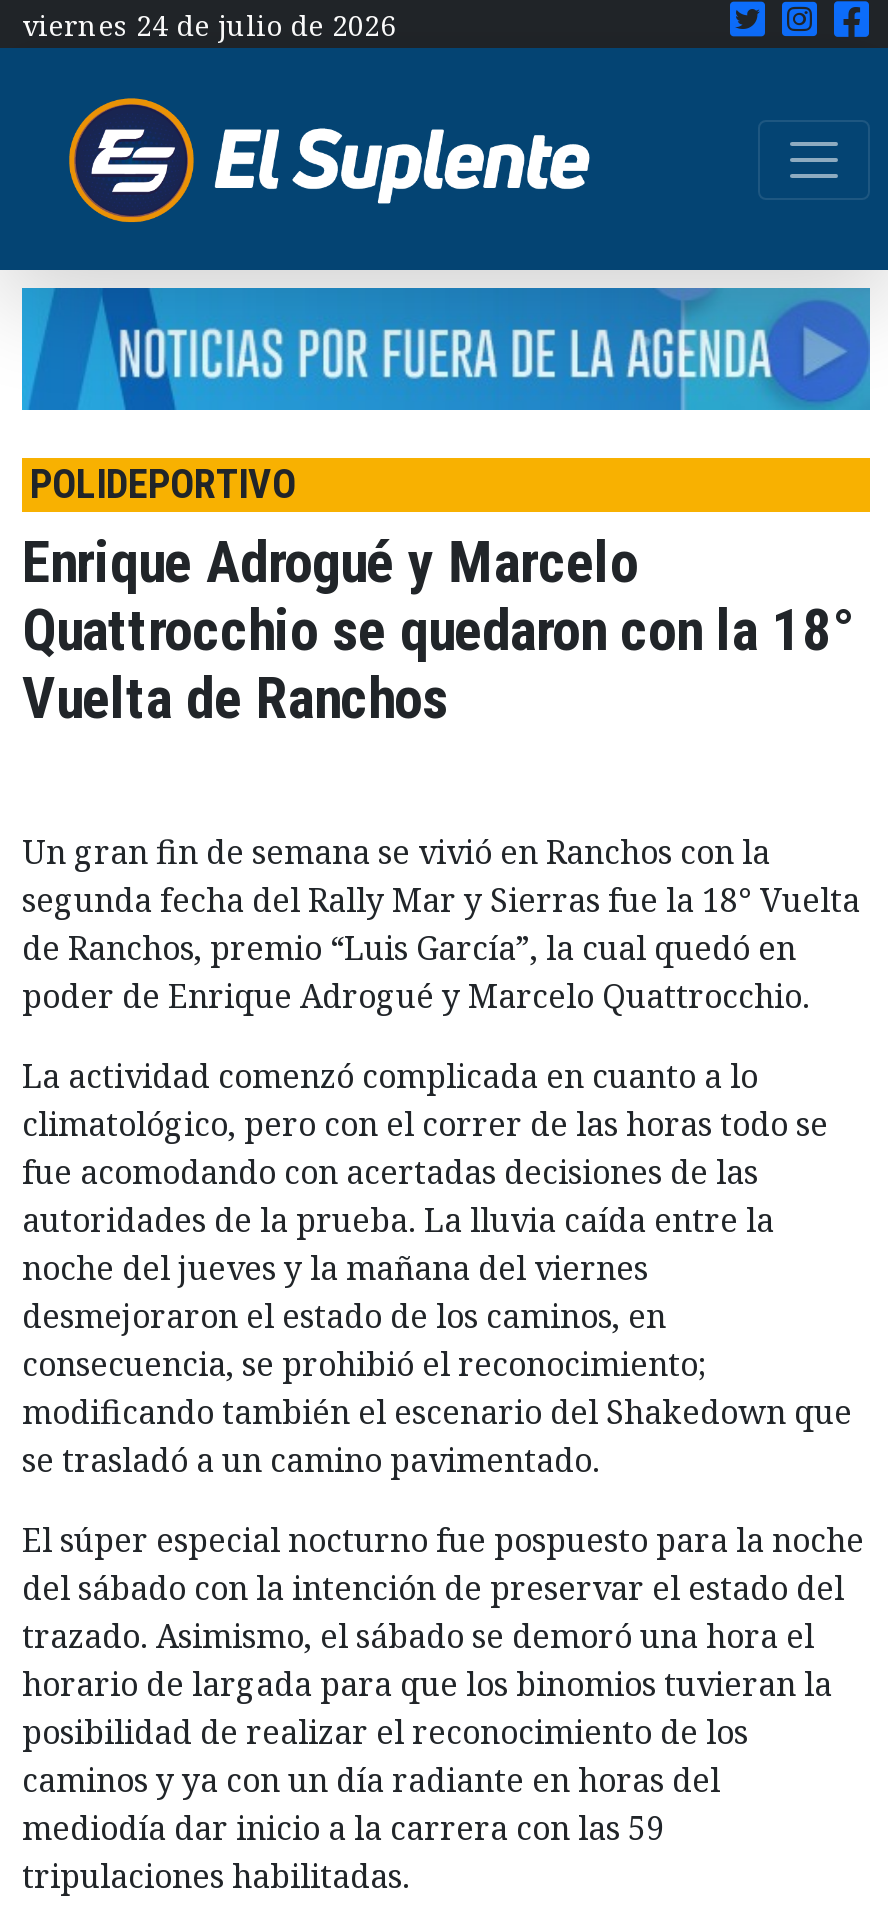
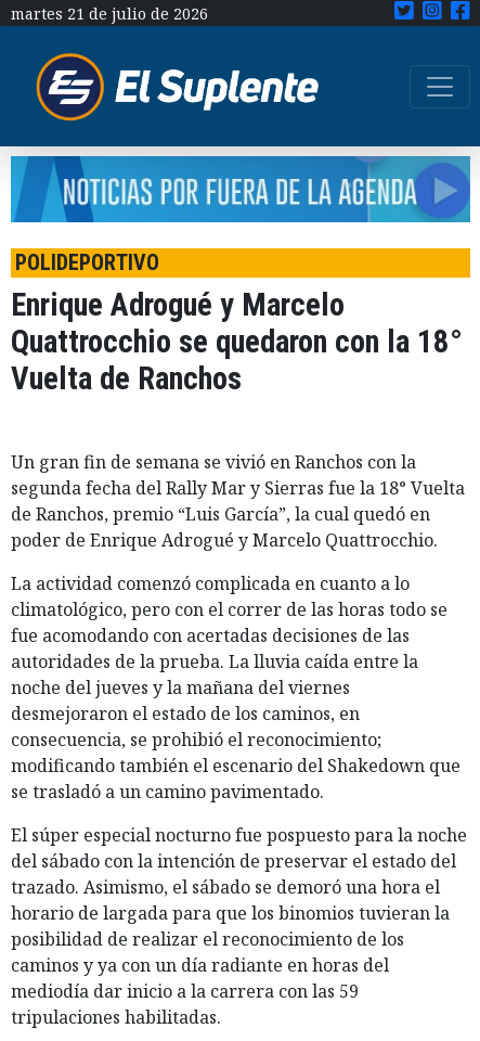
- viernes 24 de julio de 2026
+ martes 21 de julio de 2026
